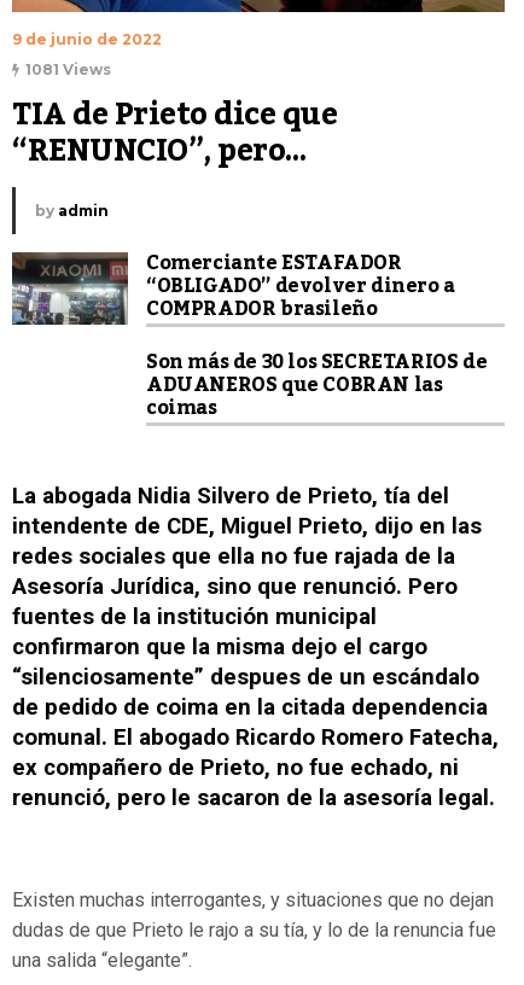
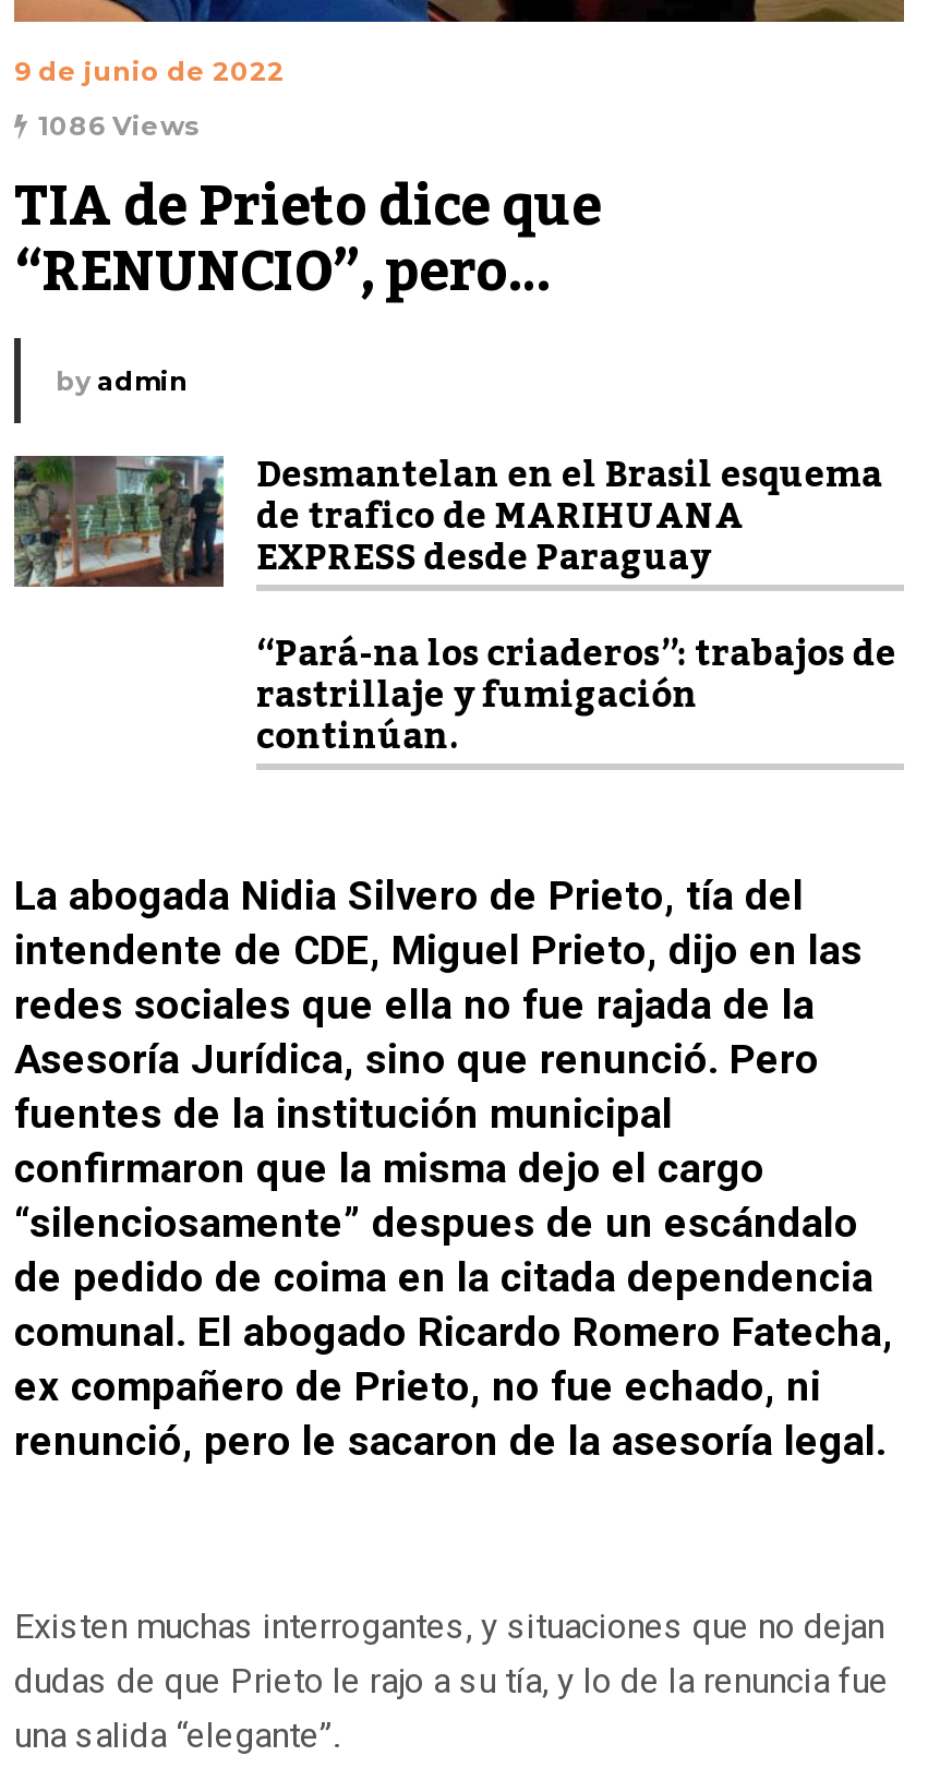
- 1081 Views
+ 1086 Views

- [image]
- Comerciante ESTAFADOR
- “OBLIGADO” devolver dinero a
- COMPRADOR brasileño
- Son más de 30 los SECRETARIOS de
- ADUANEROS que COBRAN las
- coimas
+ [image]
+ Desmantelan en el Brasil esquema
+ de trafico de MARIHUANA
+ EXPRESS desde Paraguay
+ “Pará-na los criaderos”: trabajos de
+ rastrillaje y fumigación
+ continúan.
